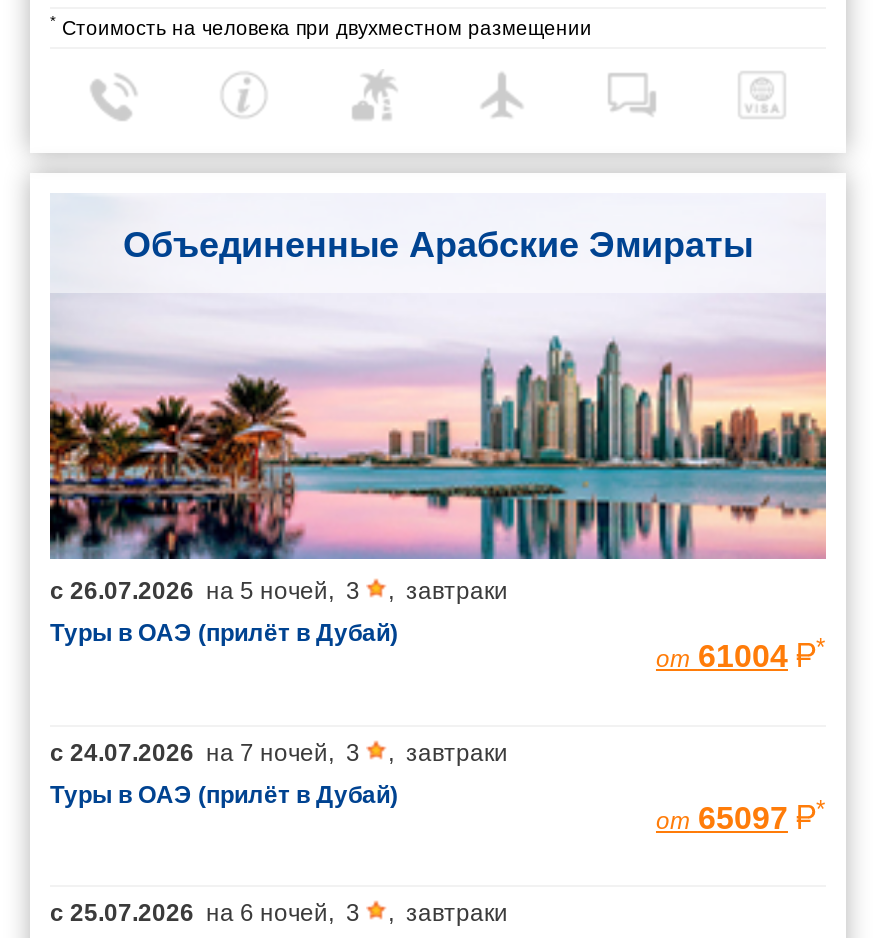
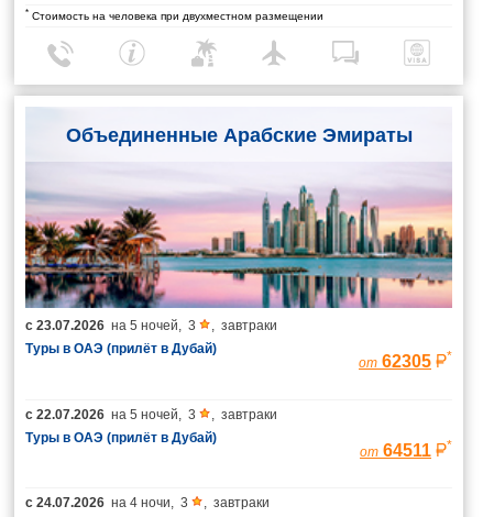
- с 26.07.2026 на 5 ночей, 3 , завтраки
+ с 23.07.2026 на 5 ночей, 3 , завтраки

- от 61004
+ от 62305

- с 24.07.2026 на 7 ночей, 3 , завтраки
+ с 22.07.2026 на 5 ночей, 3 , завтраки

- от 65097
+ от 64511

- с 25.07.2026 на 6 ночей, 3 , завтраки
+ с 24.07.2026 на 4 ночи, 3 , завтраки
